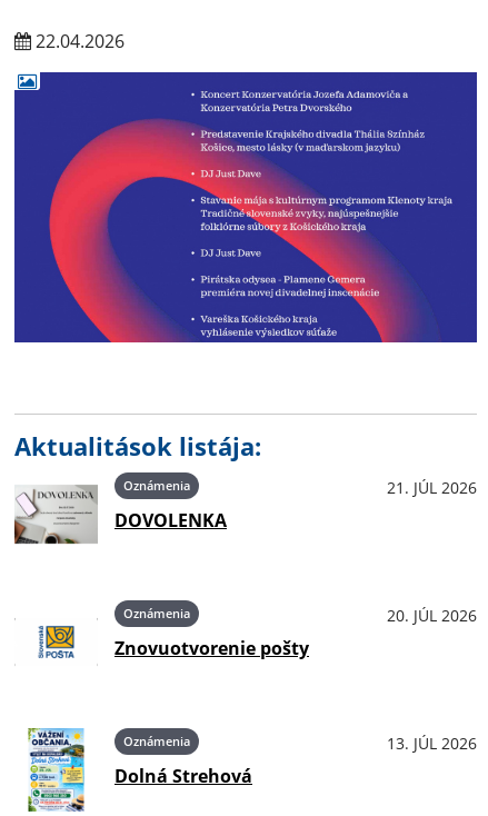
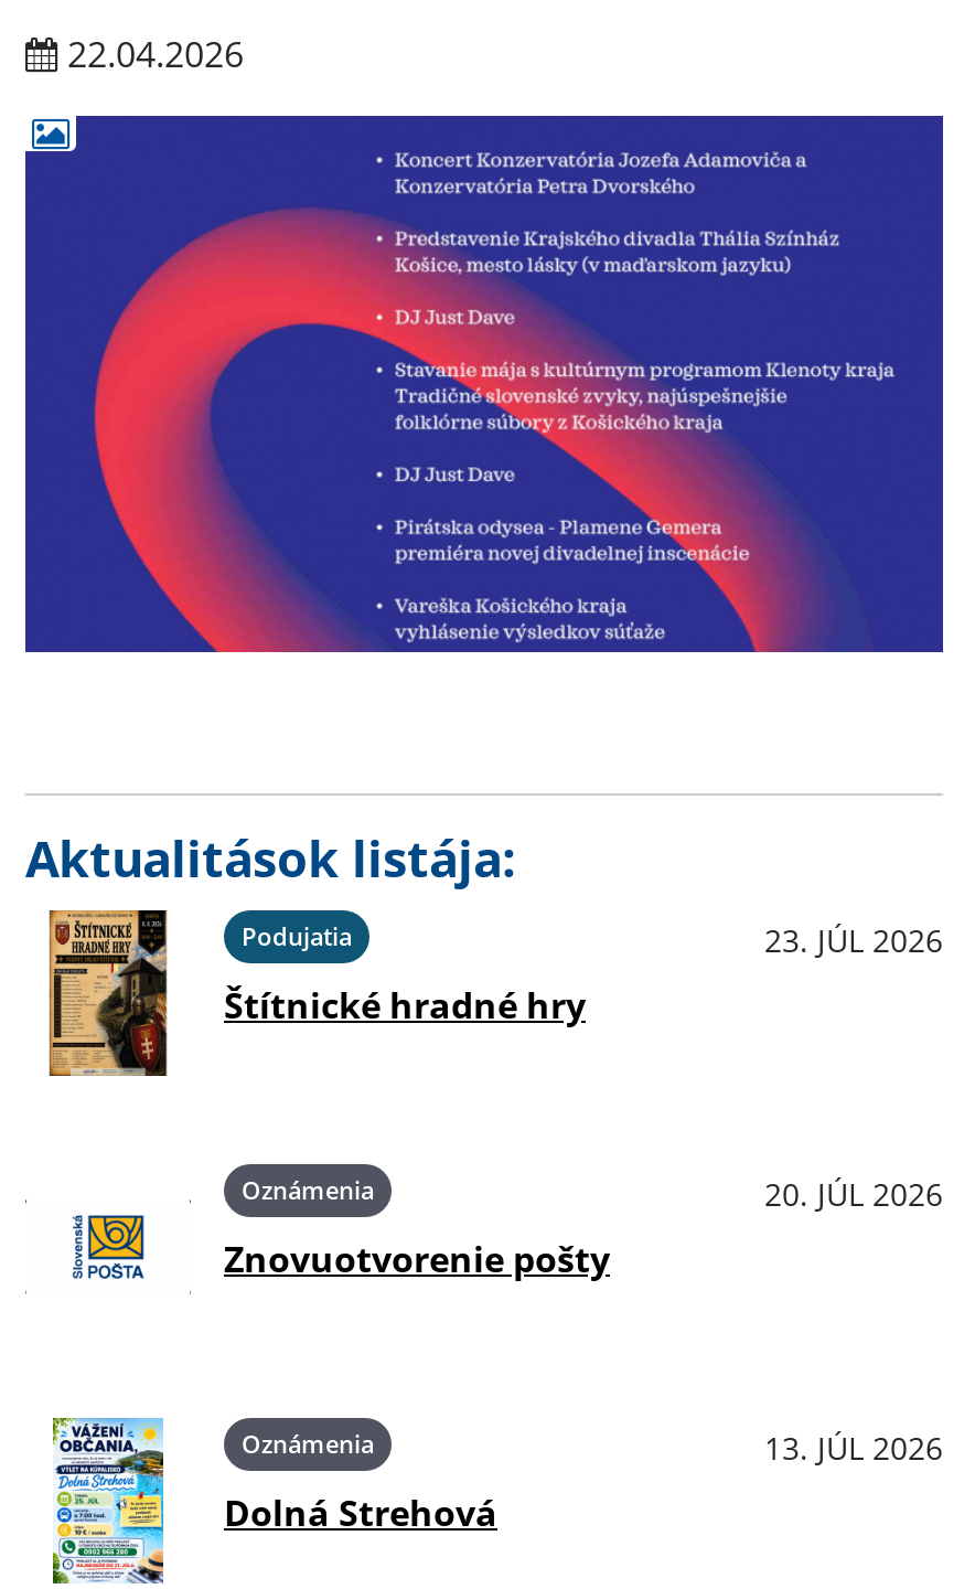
- [image]
- Oznámenia
- 21. JÚL 2026
- DOVOLENKA
+ [image]
+ Podujatia
+ 23. JÚL 2026
+ Štítnické hradné hry
